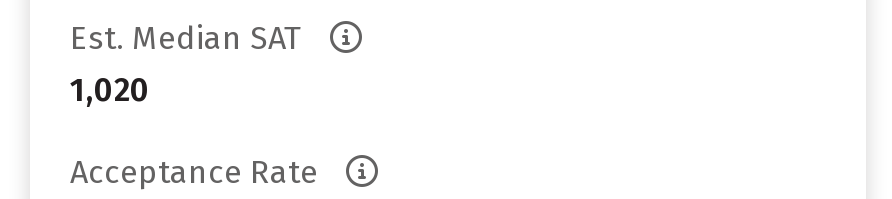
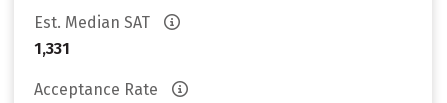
- 1,020
+ 1,331
